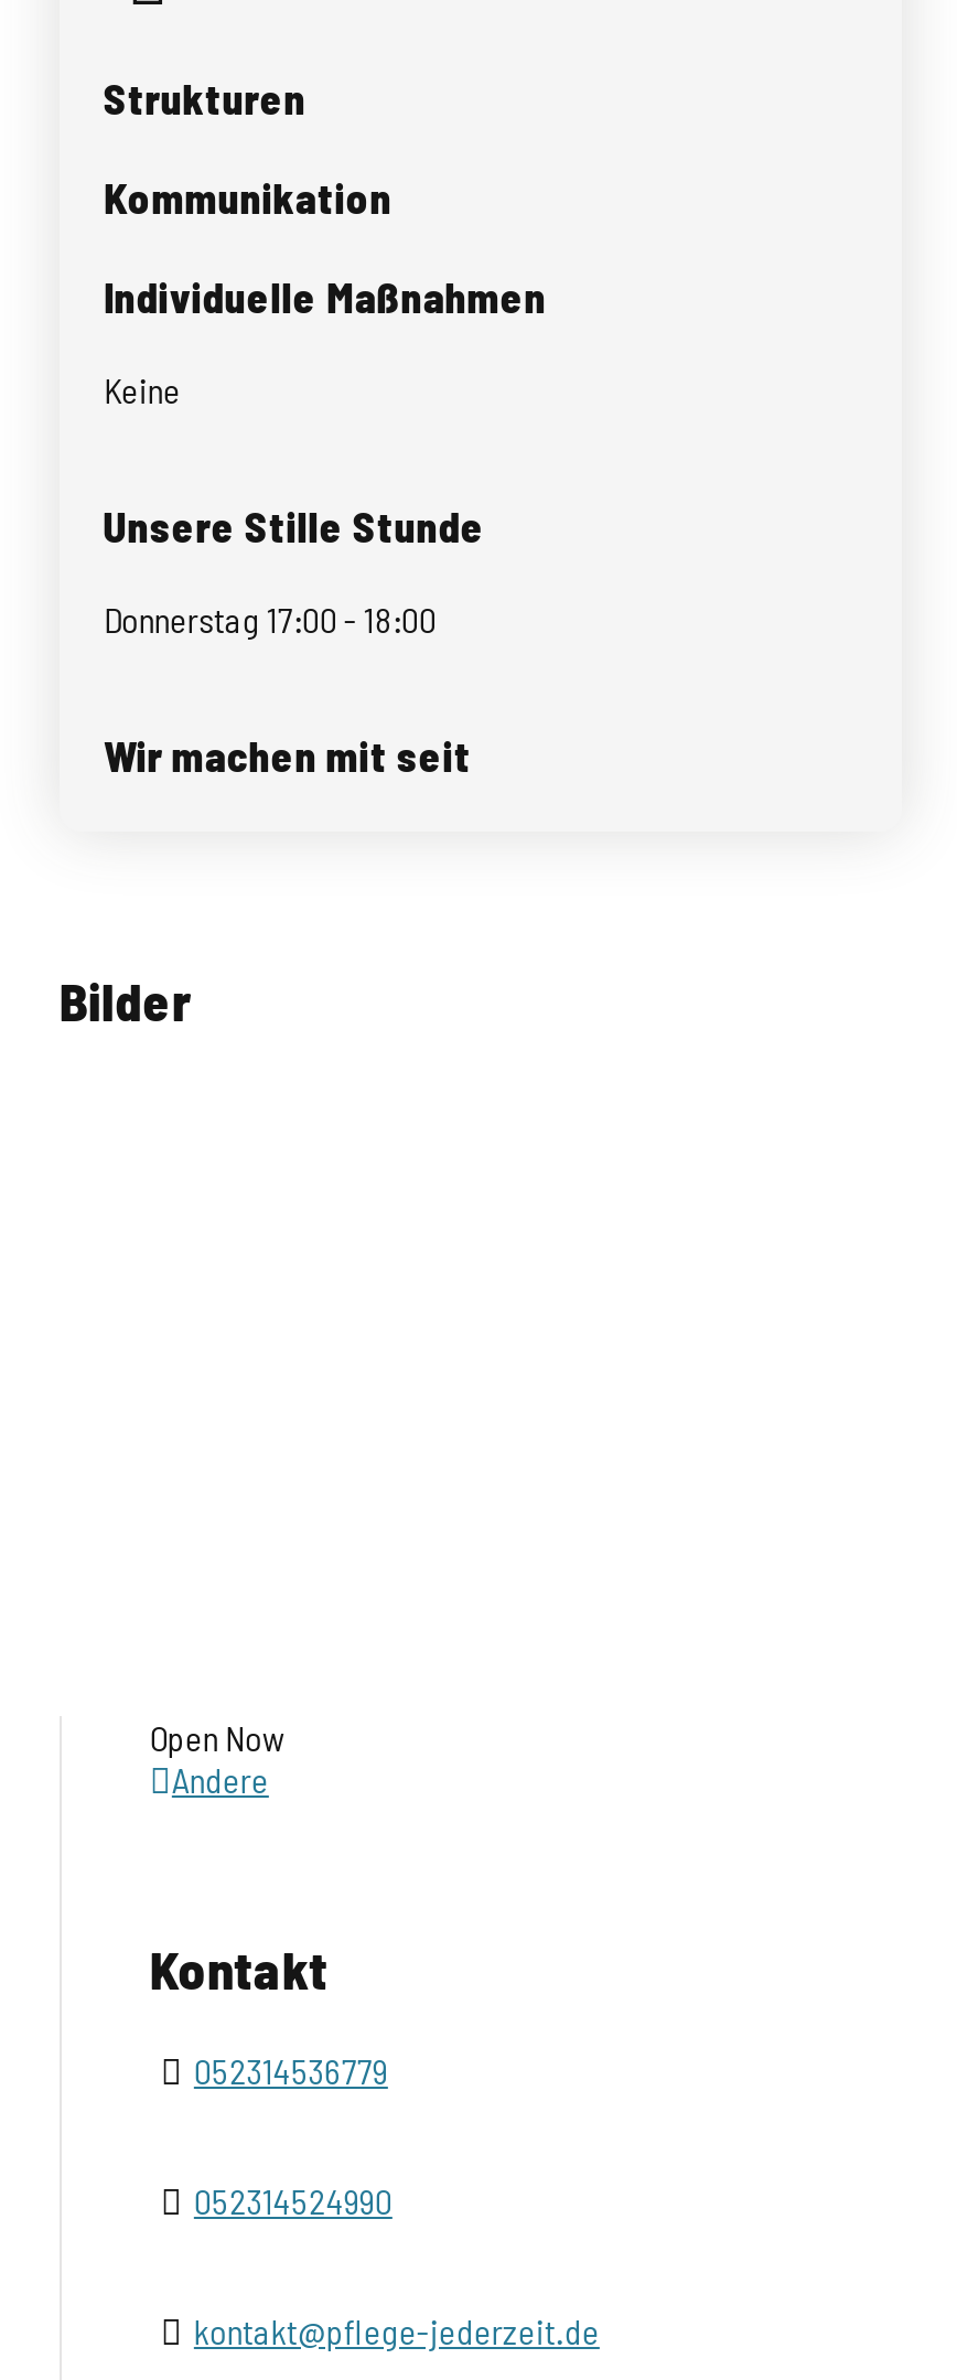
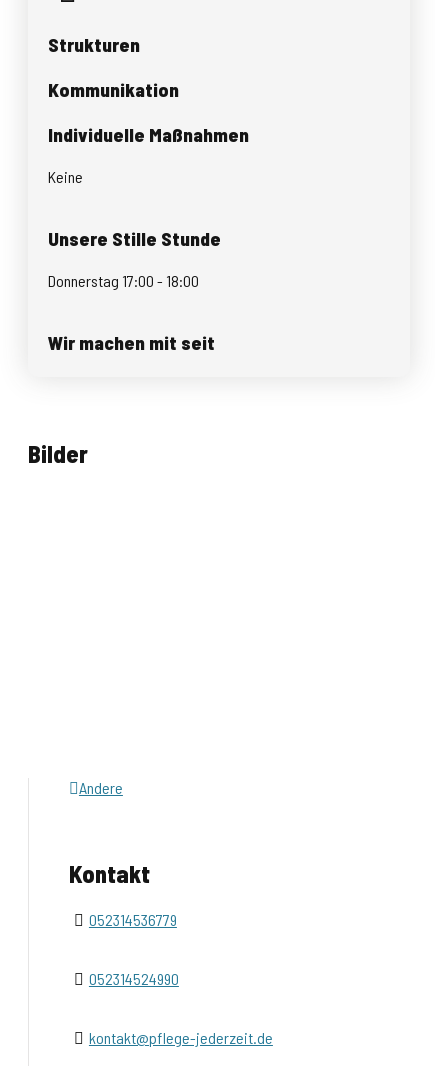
- Open Now
